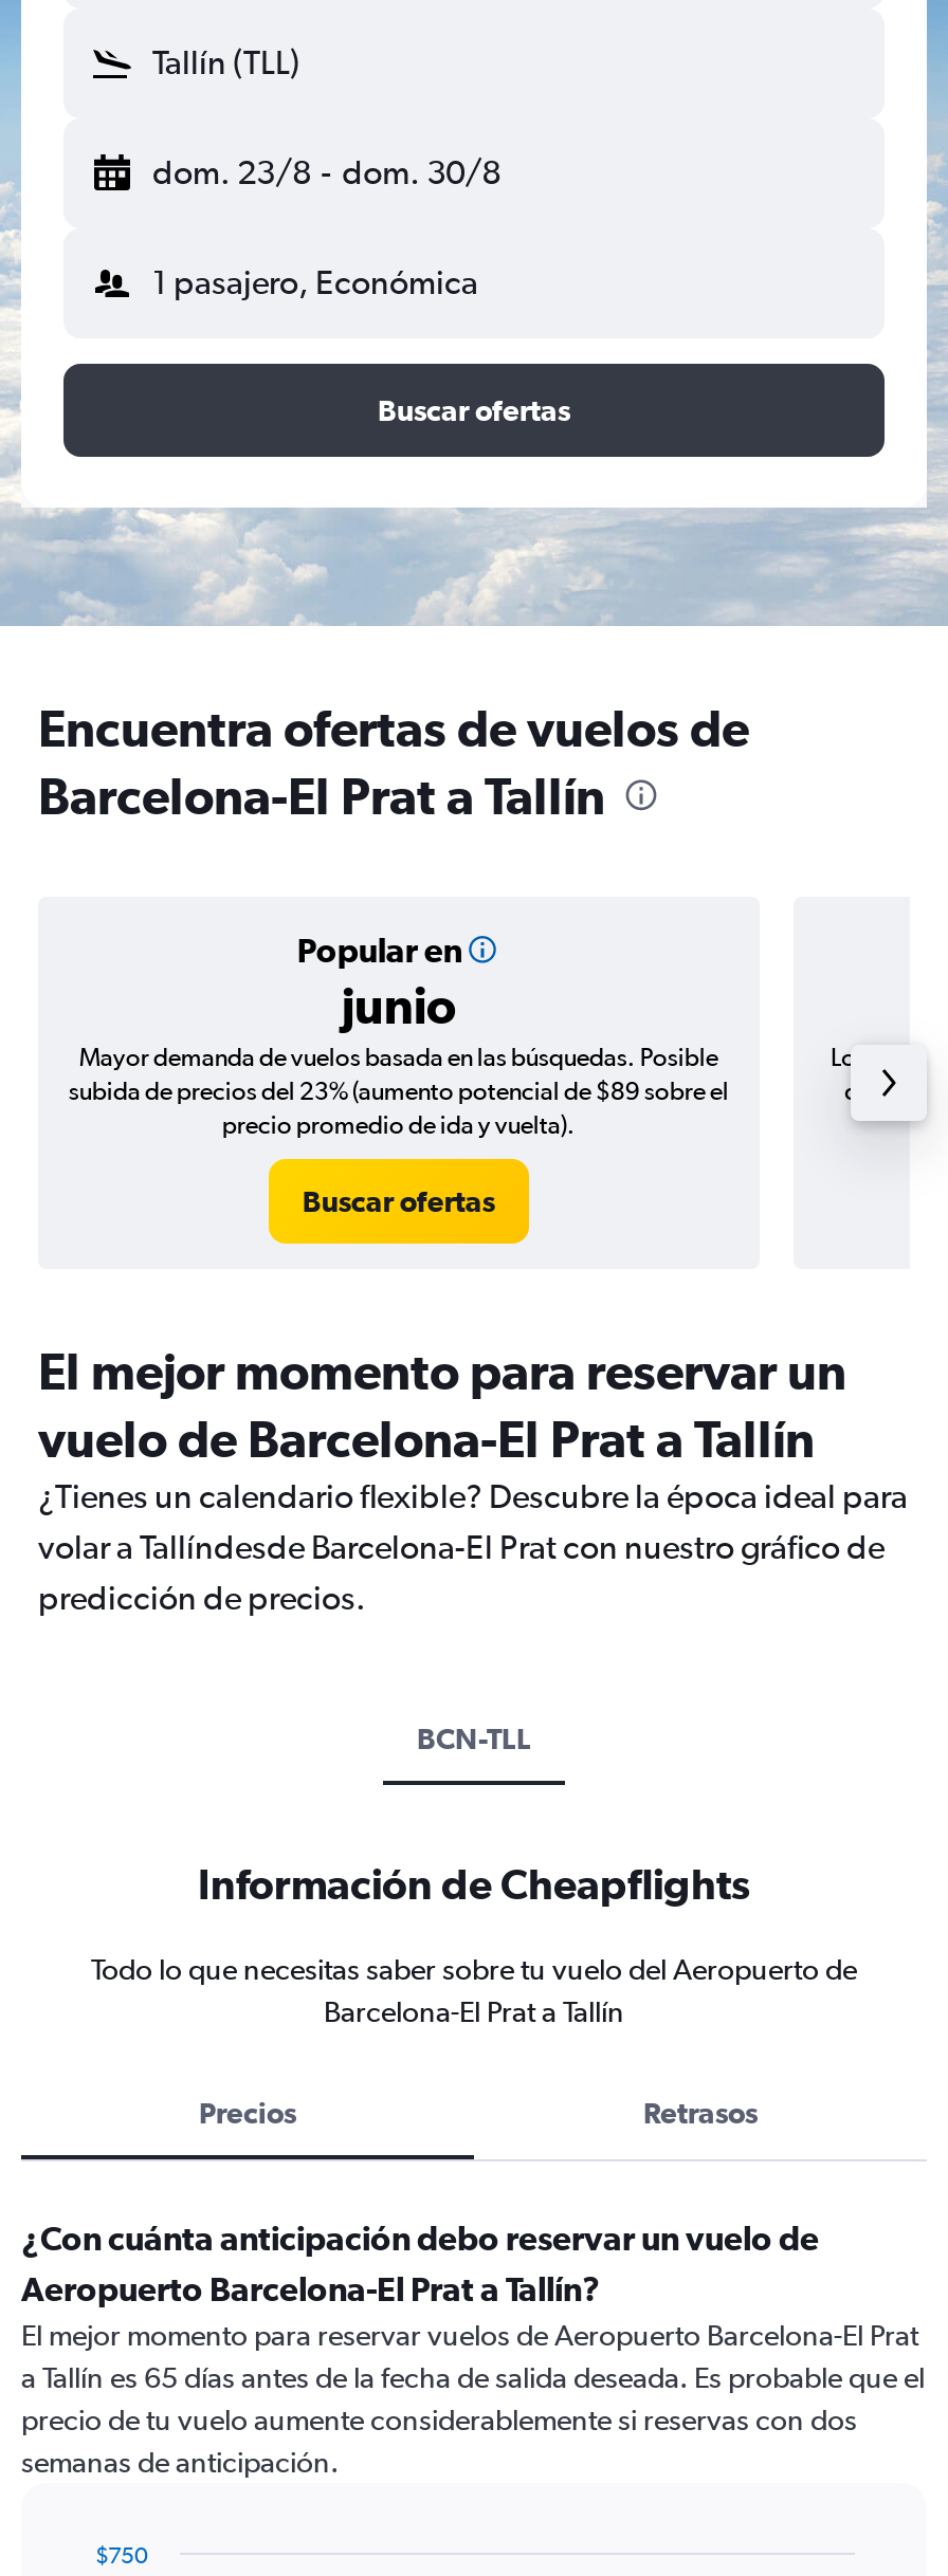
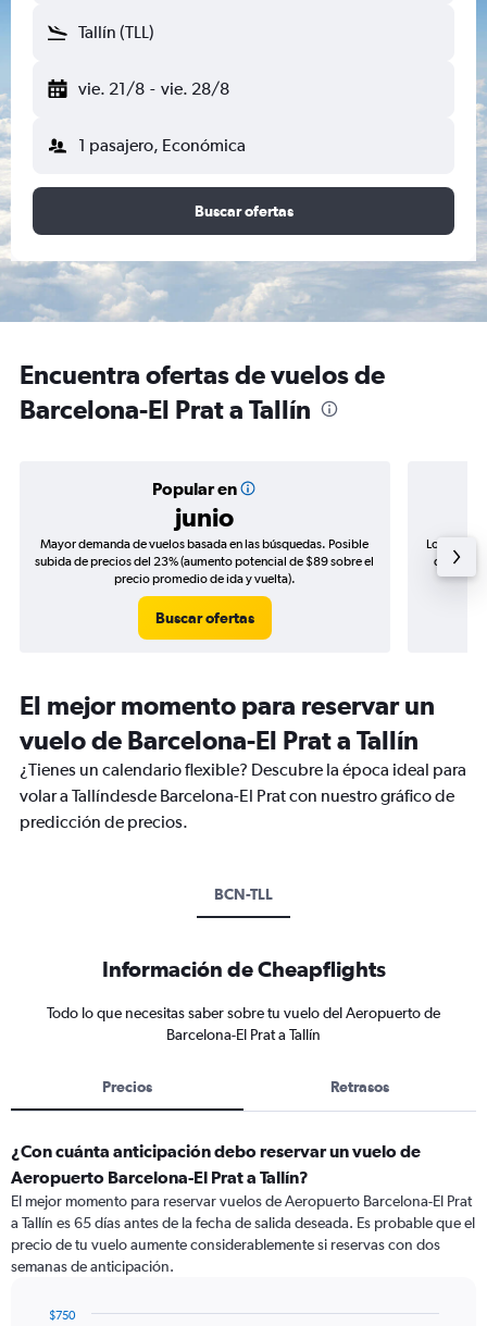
- dom. 23/8 - dom. 30/8
+ vie. 21/8 - vie. 28/8
